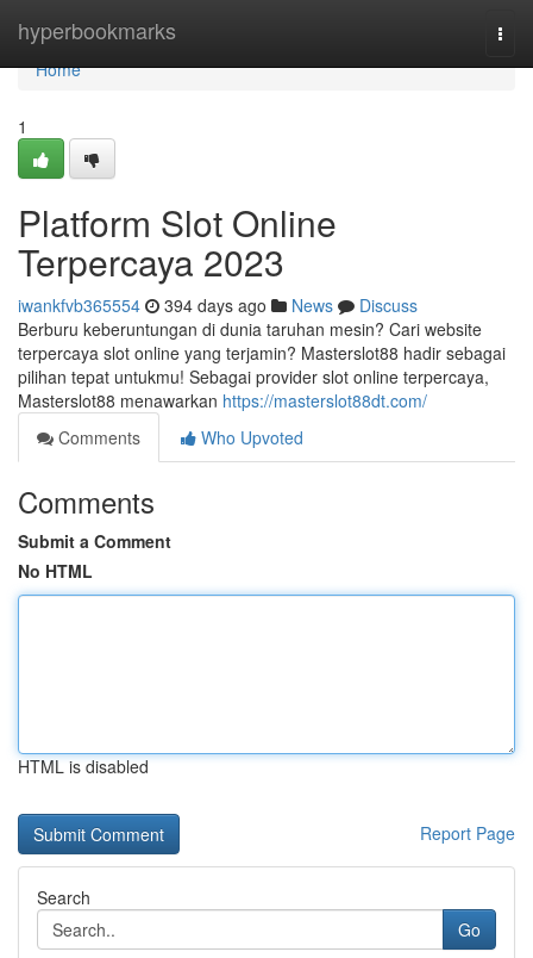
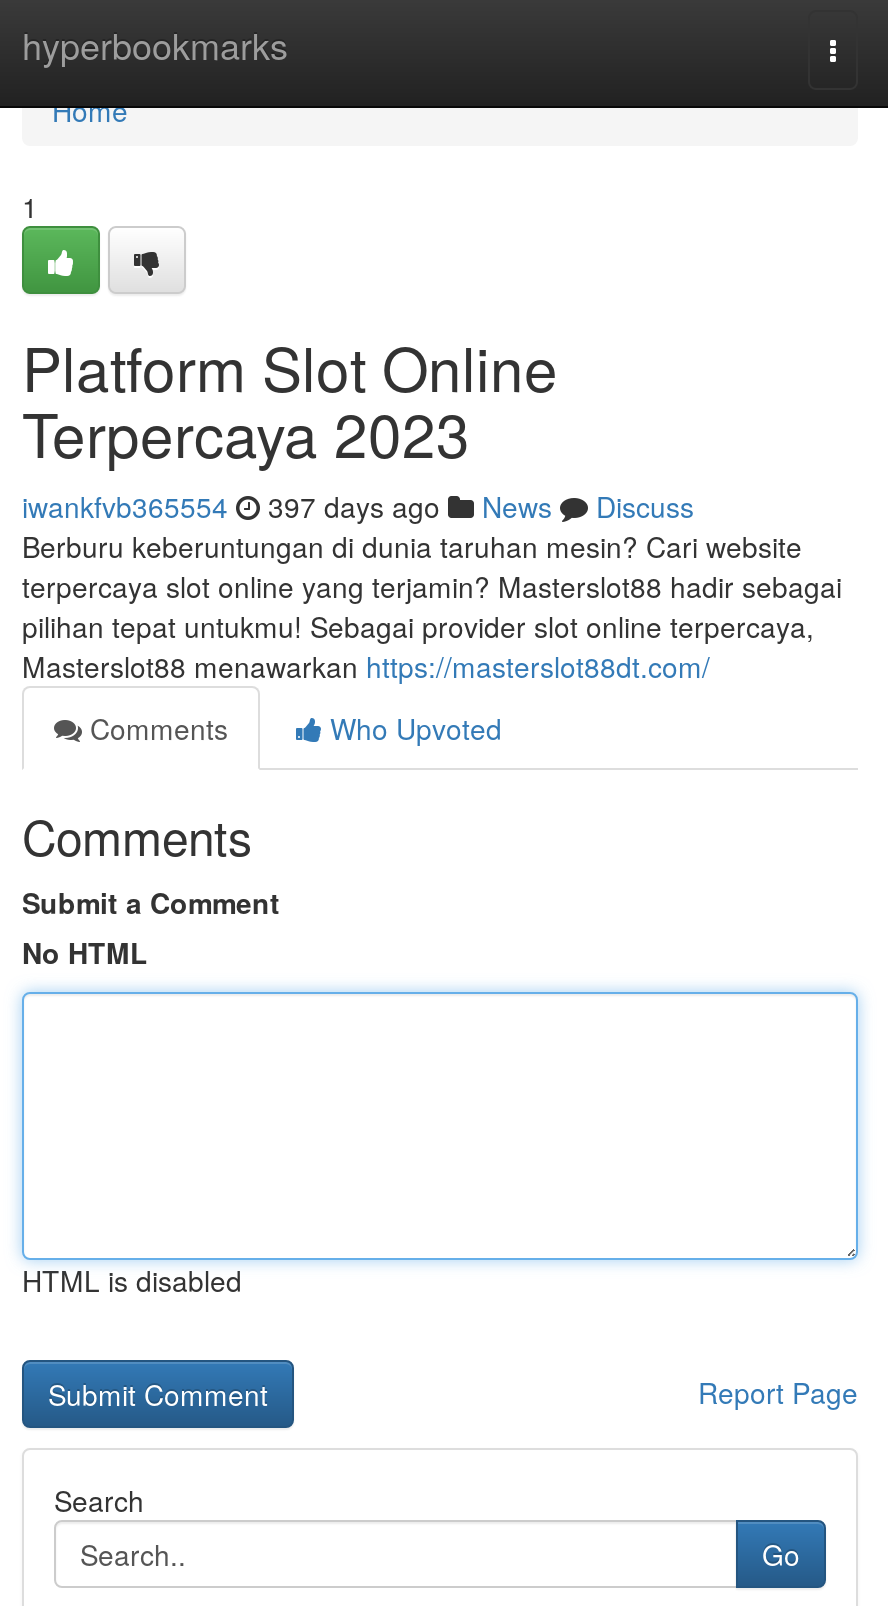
- iwankfvb365554 394 days ago News Discuss
+ iwankfvb365554 397 days ago News Discuss
